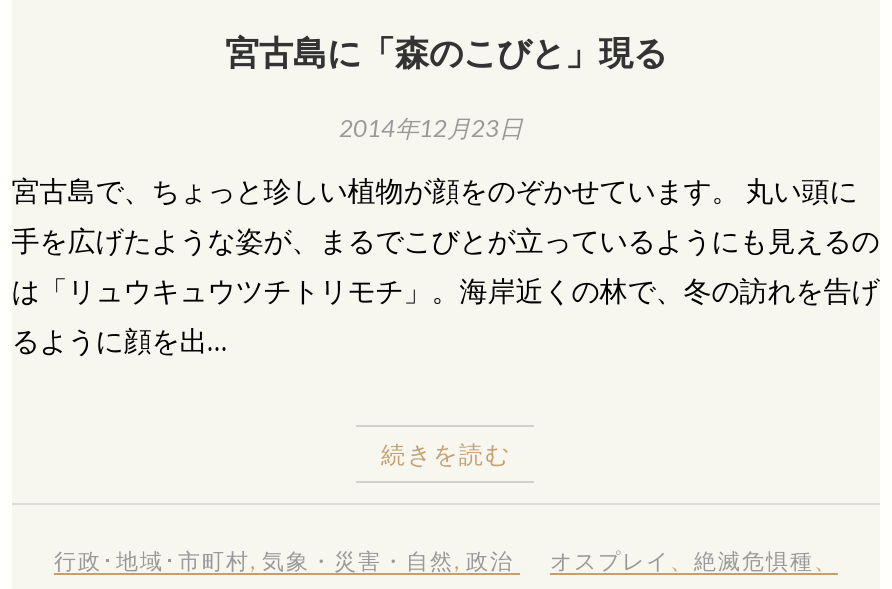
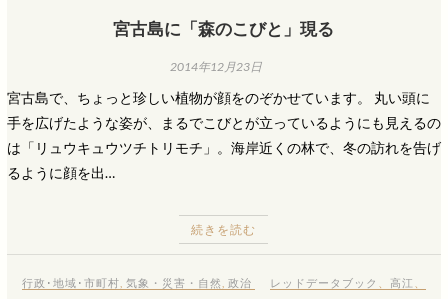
- オスプレイ、絶滅危惧種、
+ レッドデータブック、高江、
